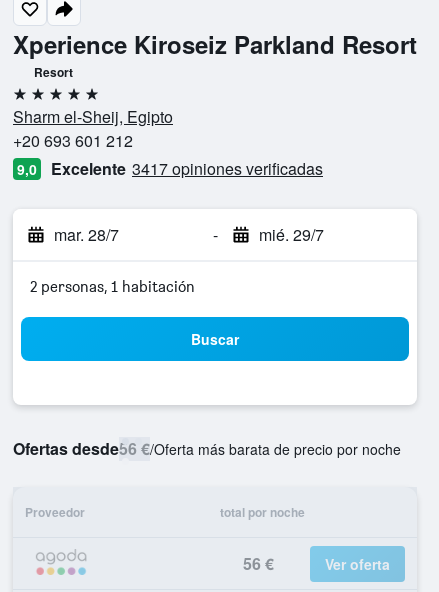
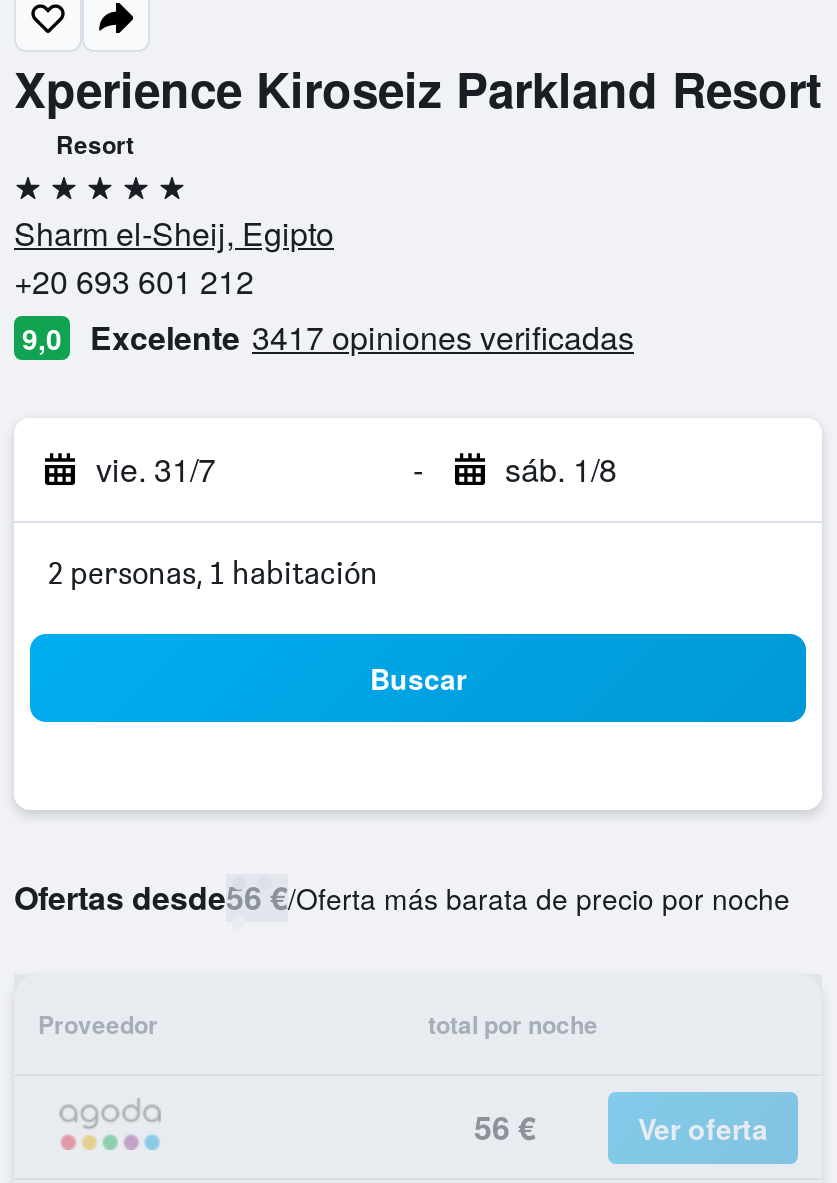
- mar. 28/7
+ vie. 31/7

- mié. 29/7
+ sáb. 1/8
